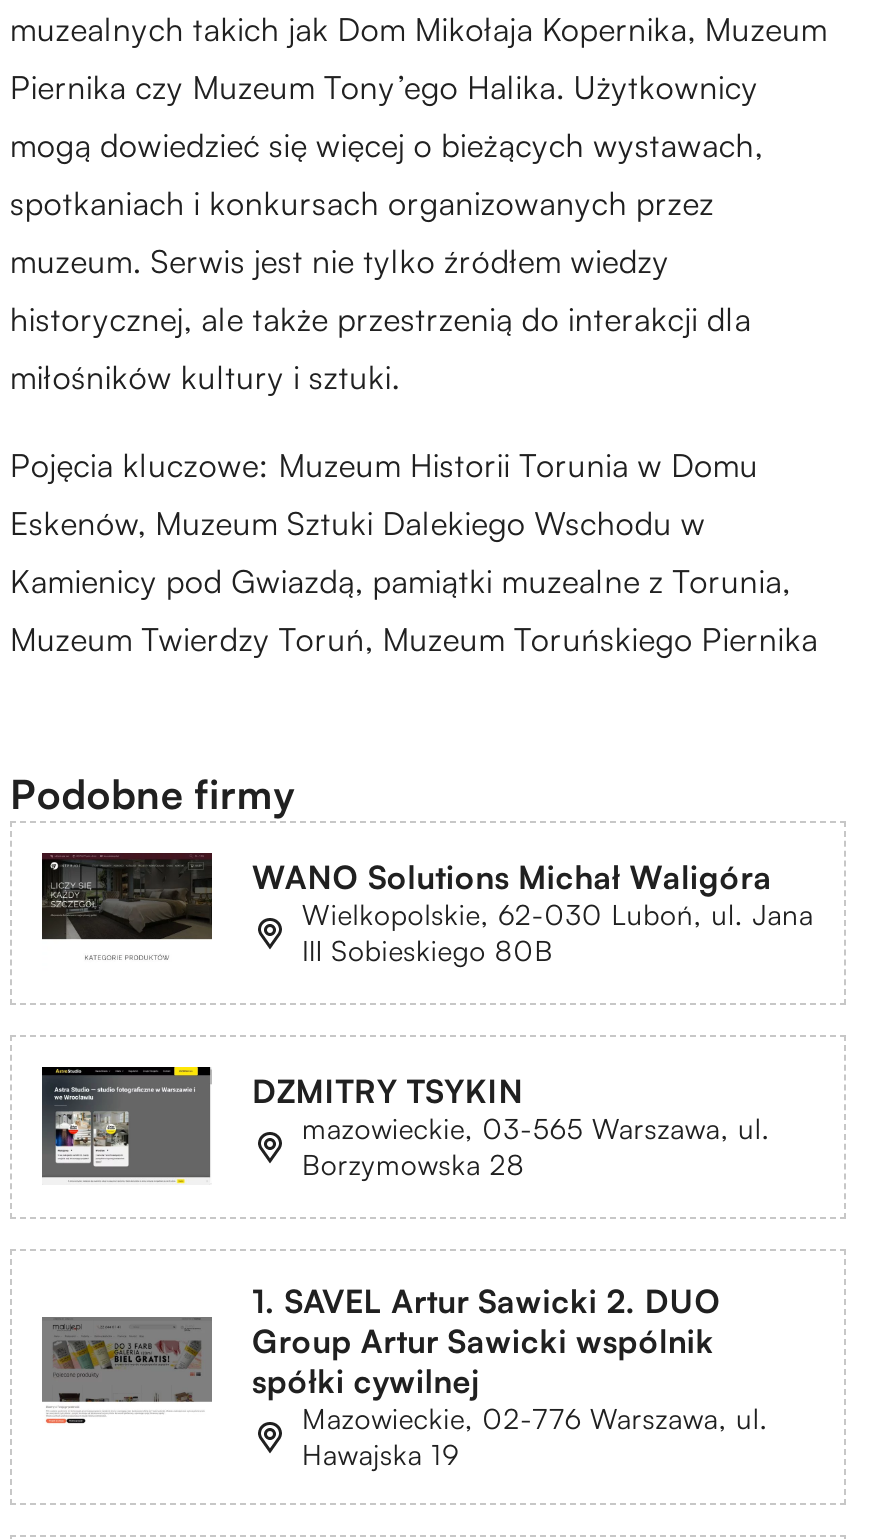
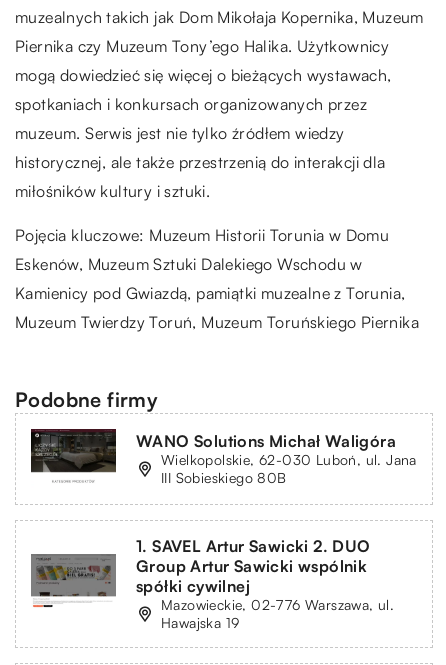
- [image]
- DZMITRY TSYKIN
- mazowieckie, 03-565 Warszawa, ul.
- Borzymowska 28
